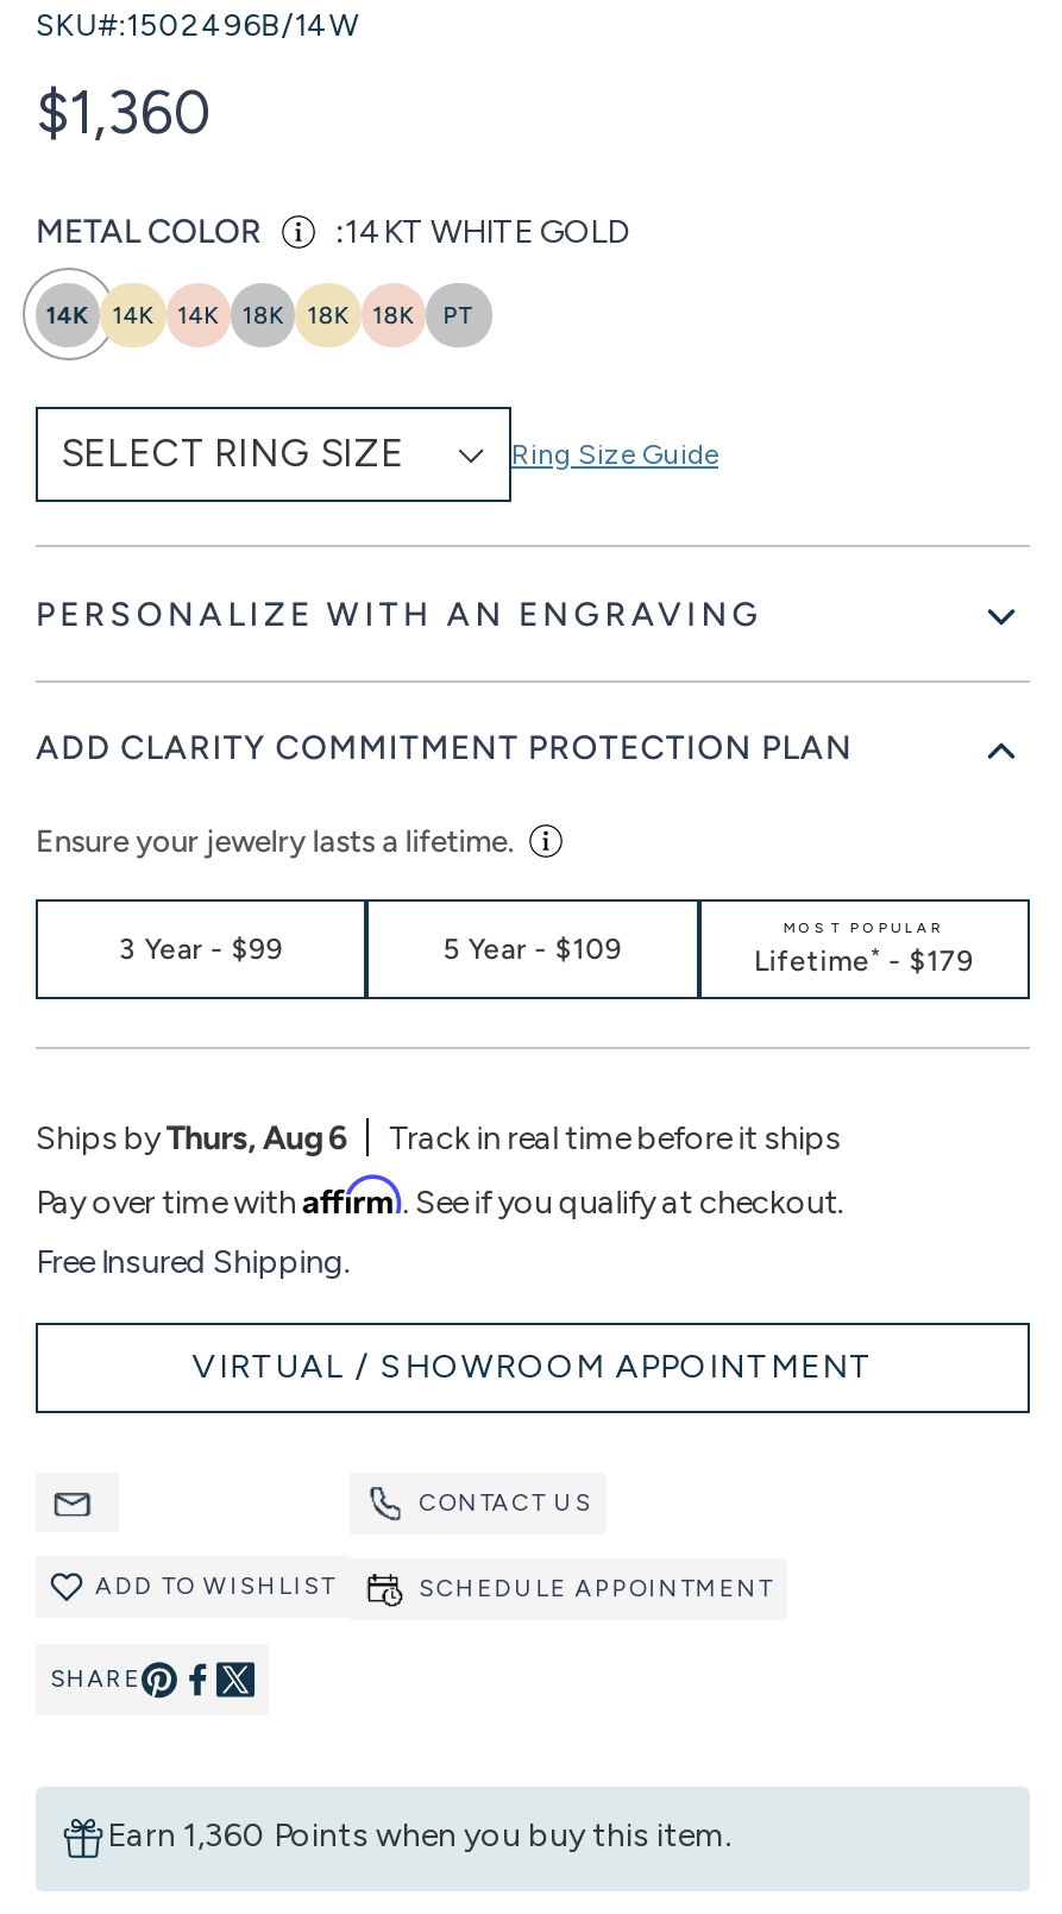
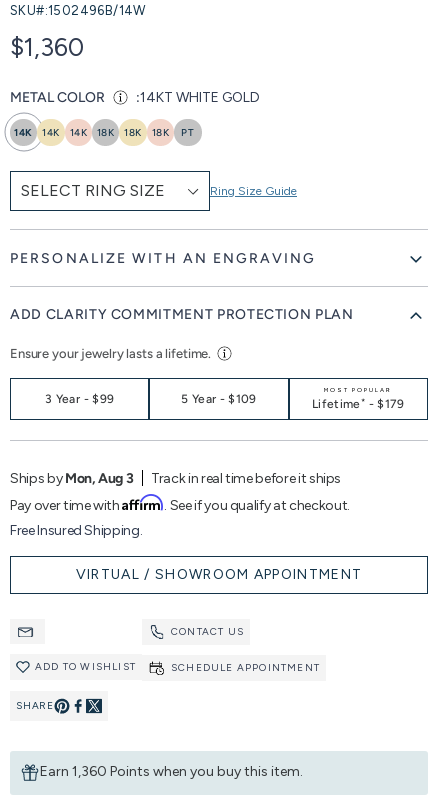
- Ships byThurs, Aug 6
+ Ships byMon, Aug 3
